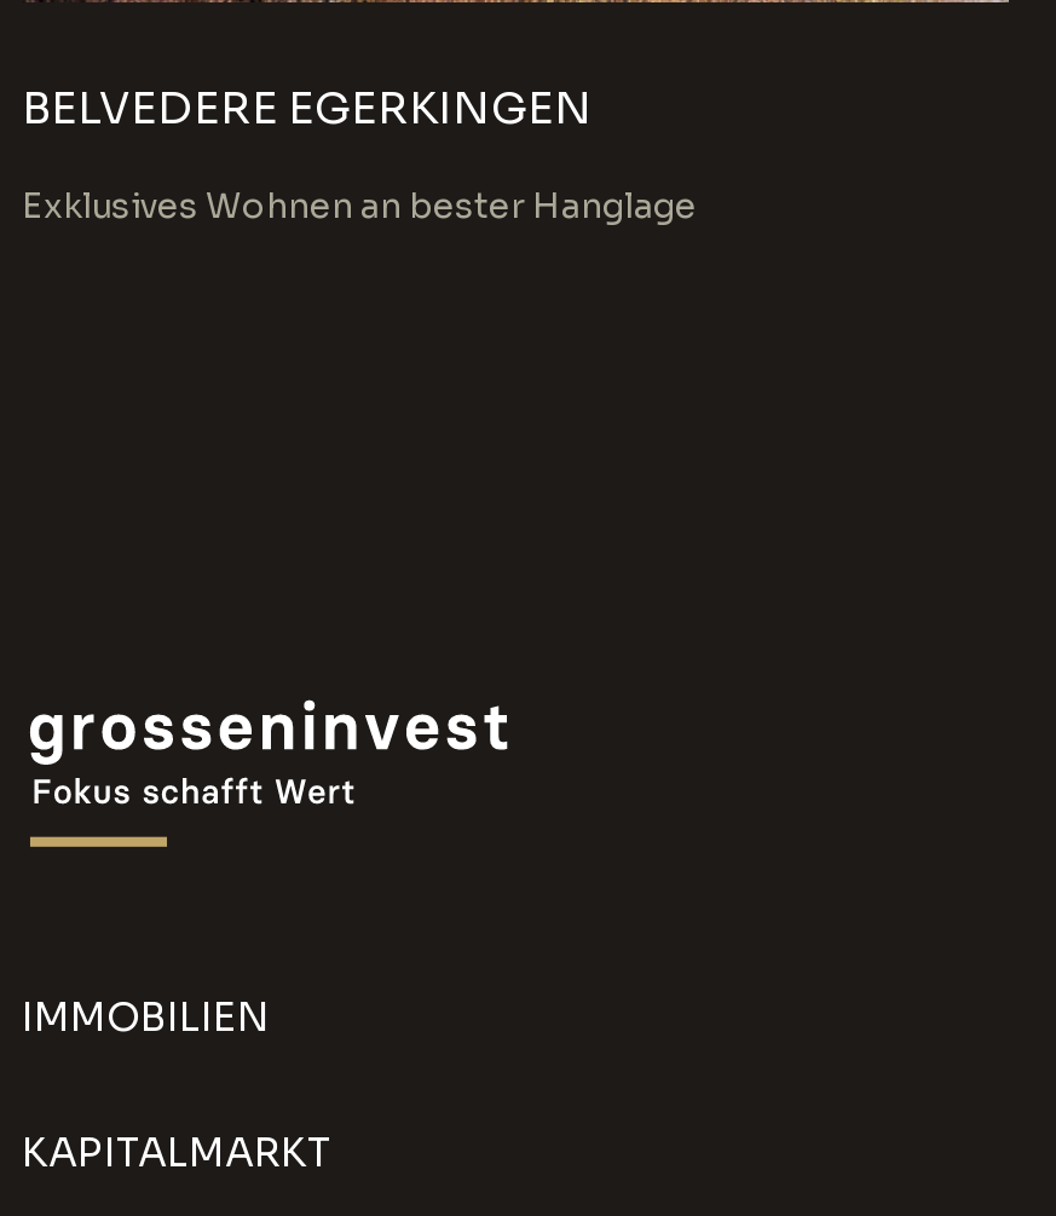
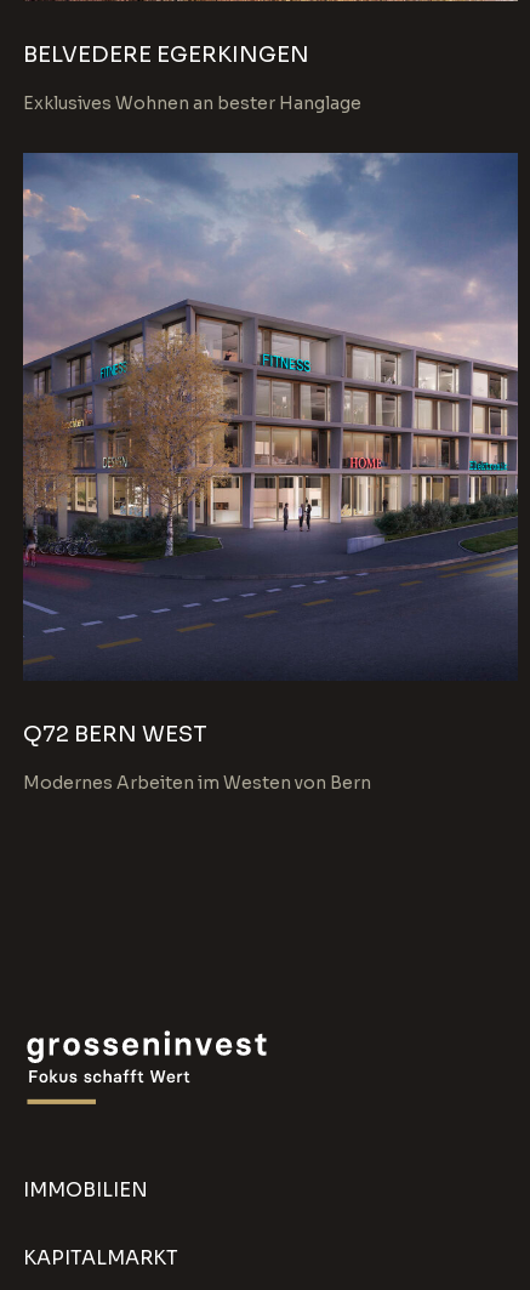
+ [image]
+ Q72 BERN WEST
+ Modernes Arbeiten im Westen von Bern
